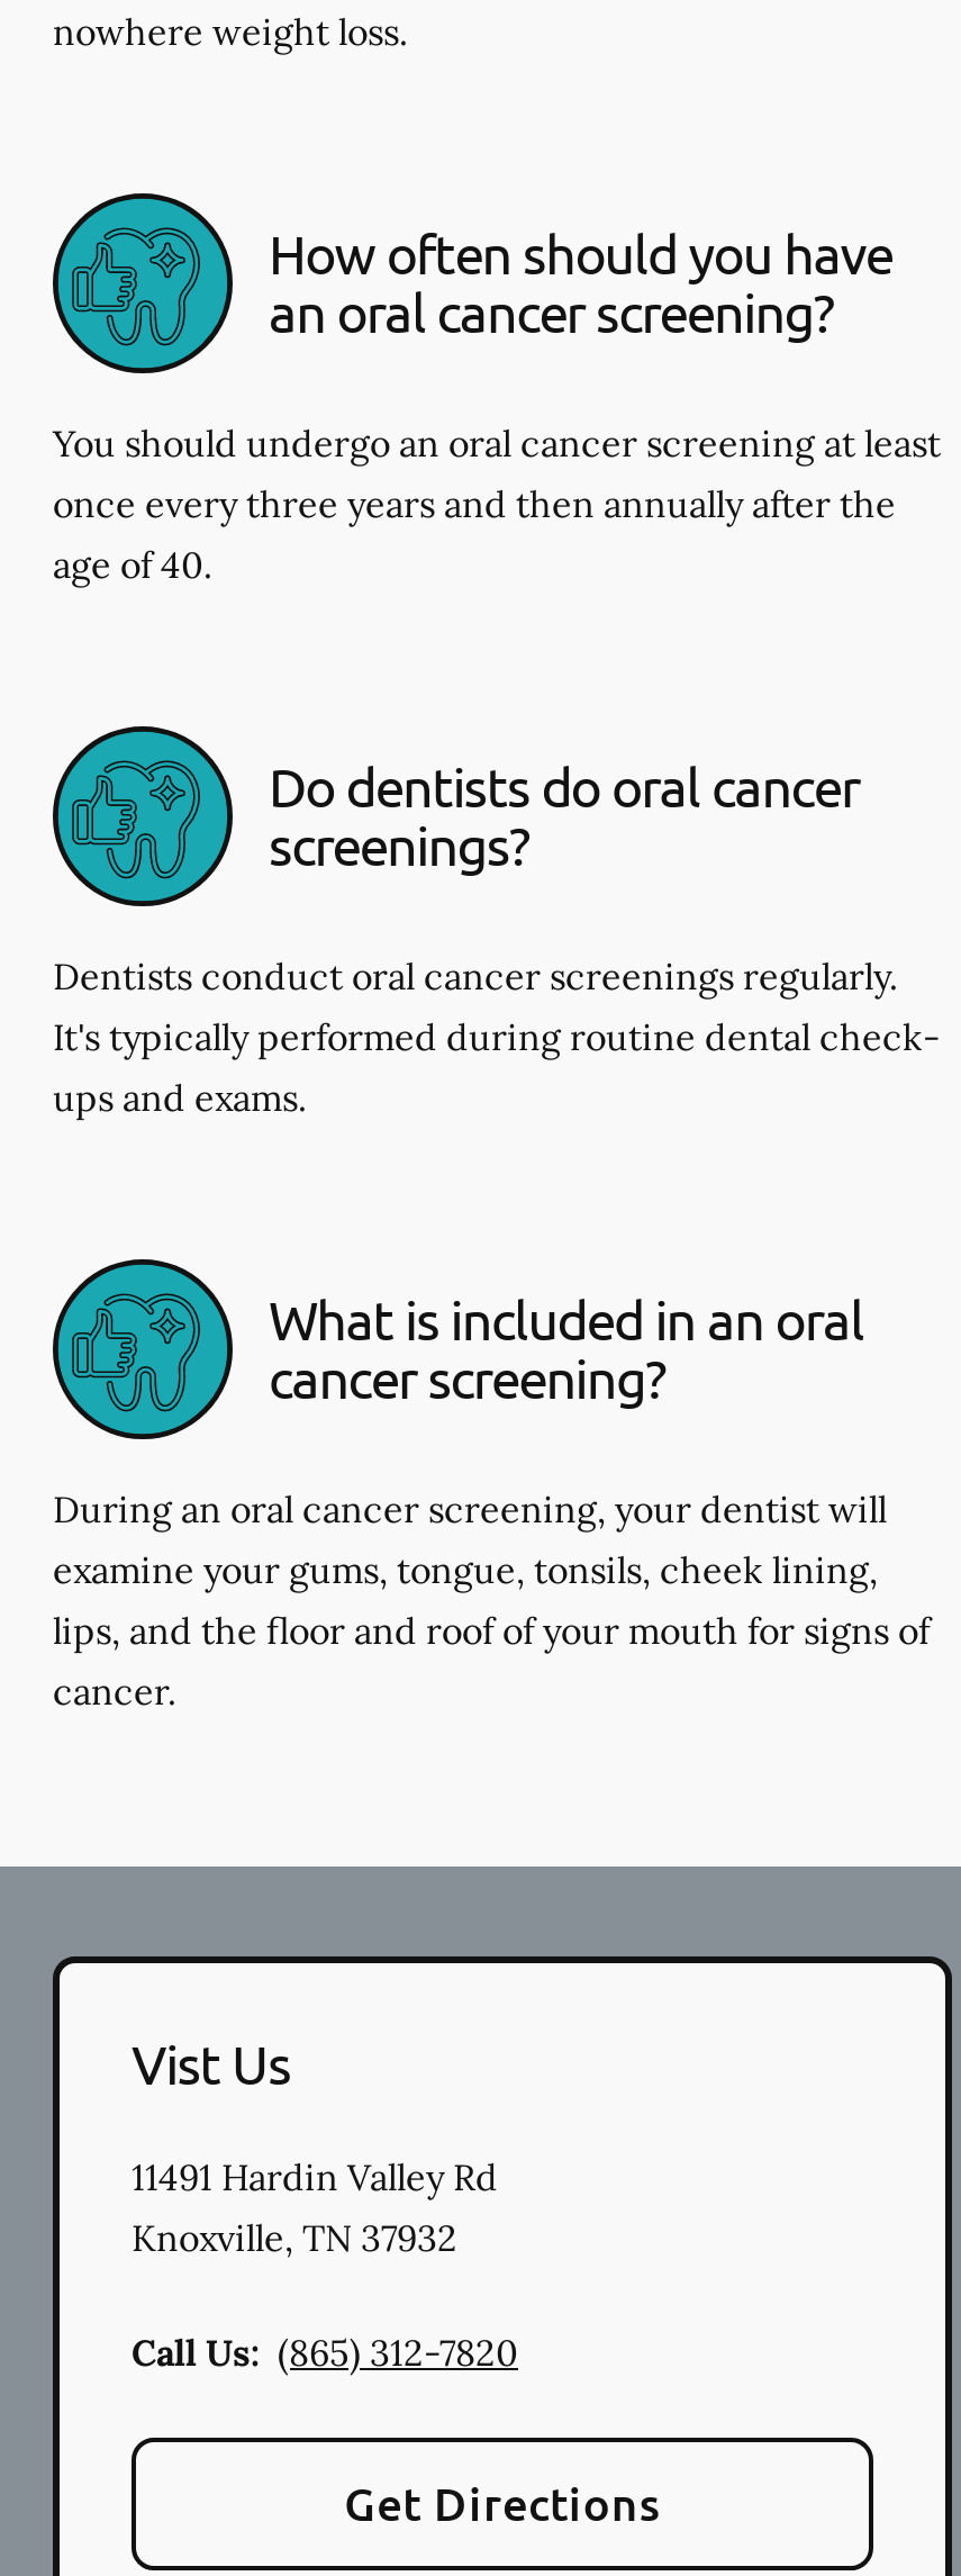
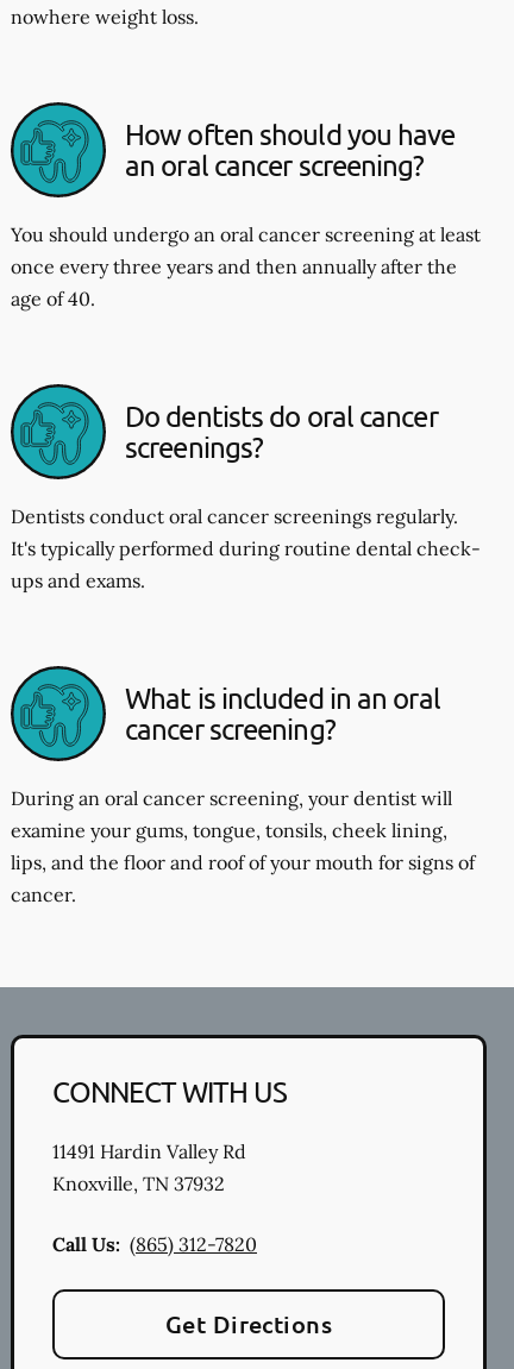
- Vist Us
+ CONNECT WITH US
